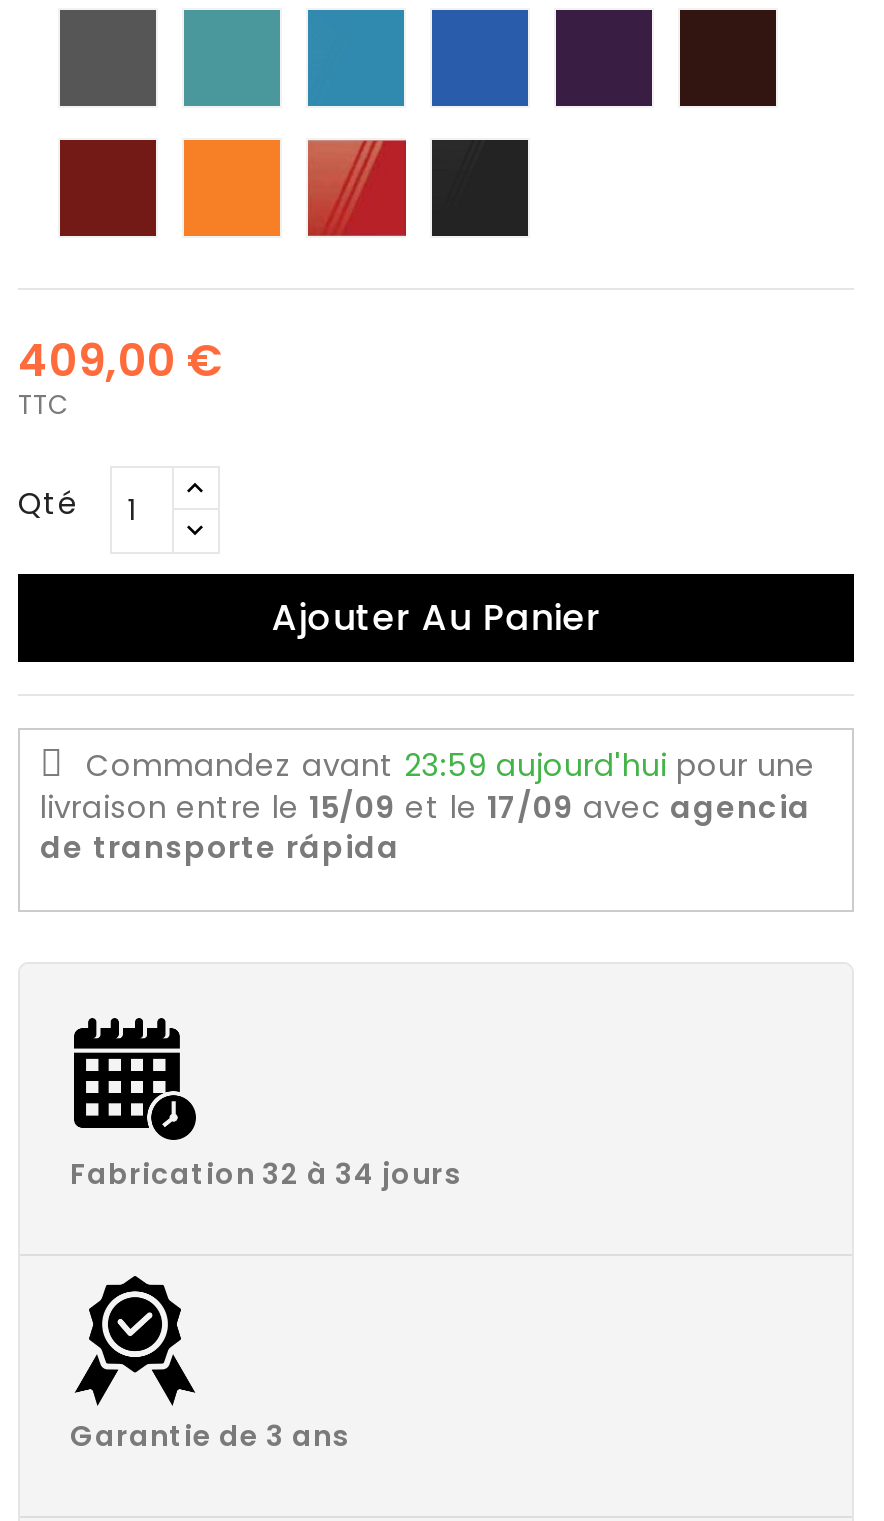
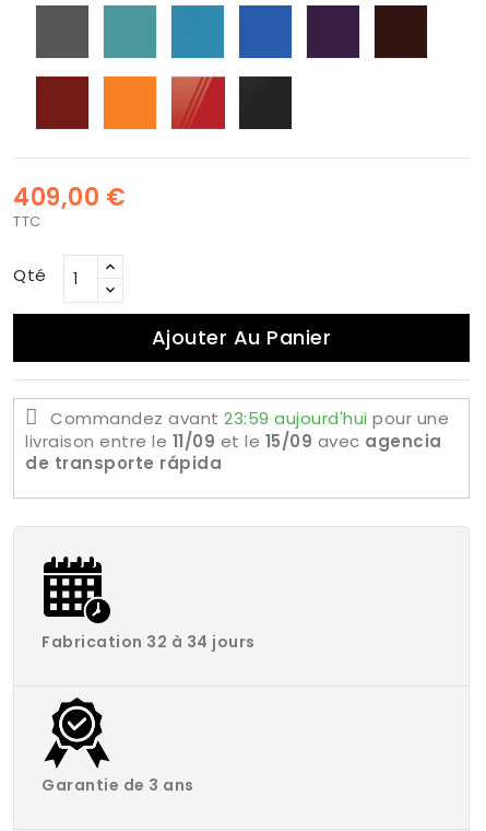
- livraison entre le 15/09 et le 17/09 avec agencia
+ livraison entre le 11/09 et le 15/09 avec agencia
